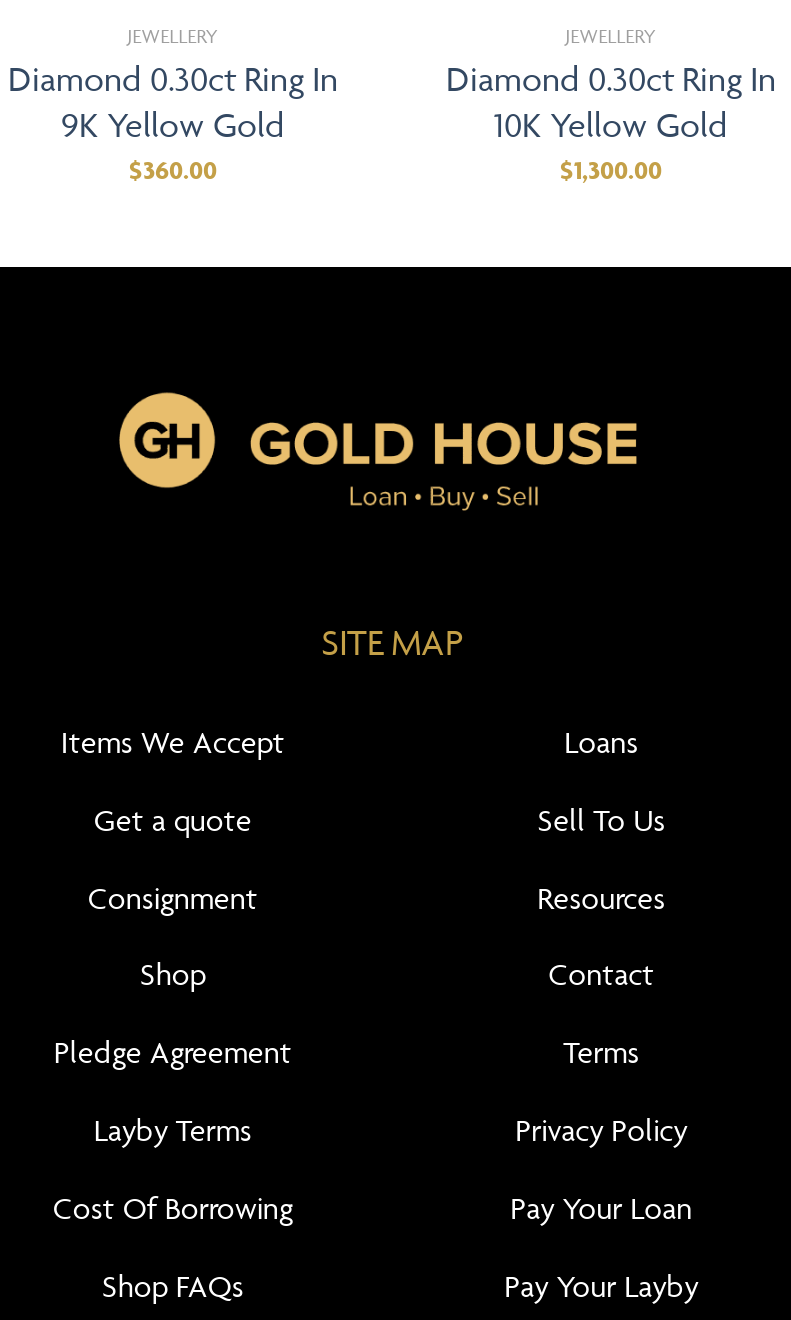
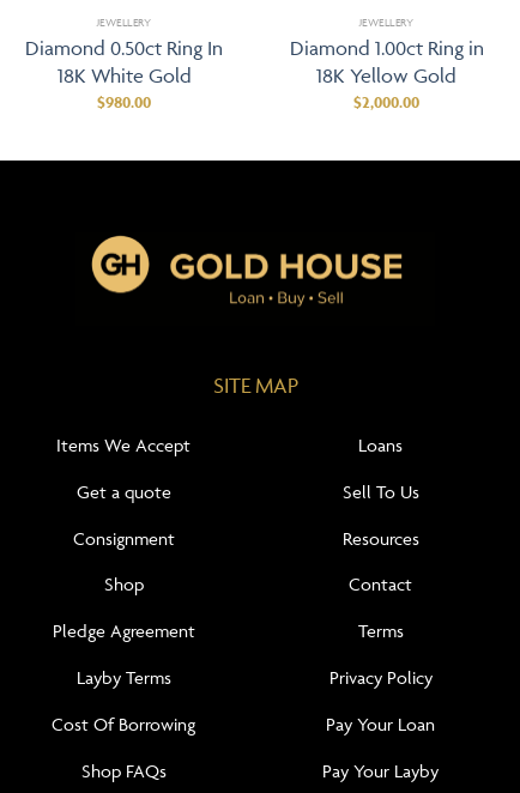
- Diamond 0.30ct Ring In
+ Diamond 0.50ct Ring In

- Diamond 0.30ct Ring In
+ Diamond 1.00ct Ring in

- 9K Yellow Gold
+ 18K White Gold

- 10K Yellow Gold
+ 18K Yellow Gold

- $360.00
+ $980.00

- $1,300.00
+ $2,000.00
